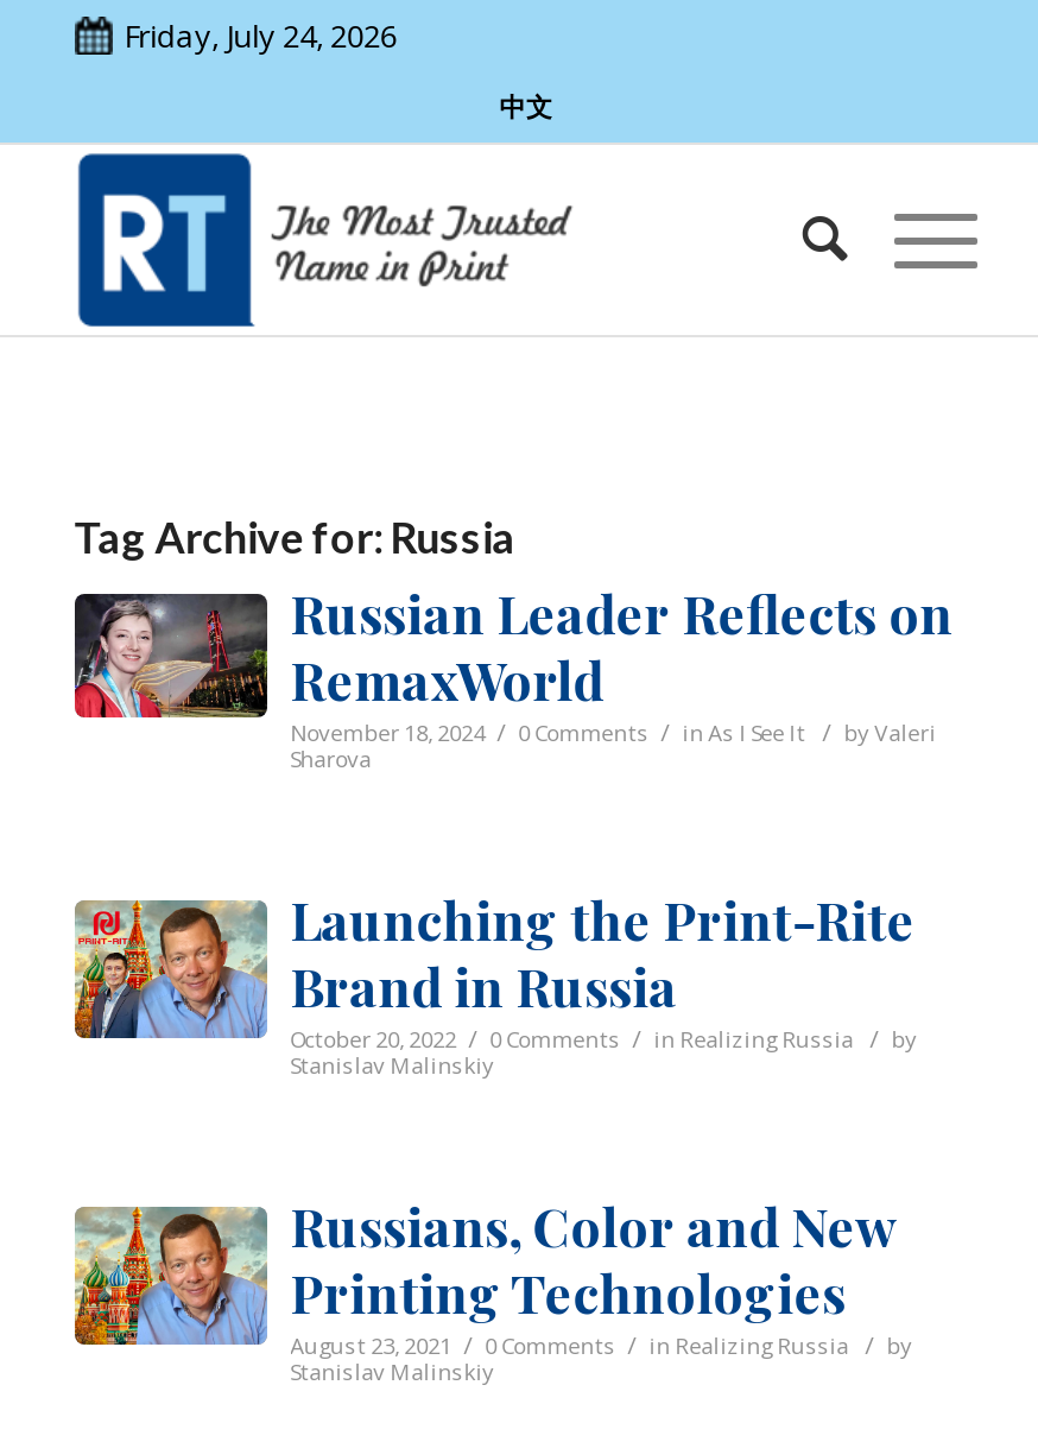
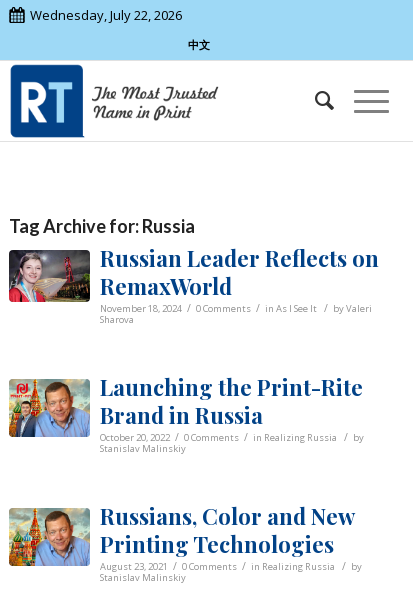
- Friday, July 24, 2026
+ Wednesday, July 22, 2026
